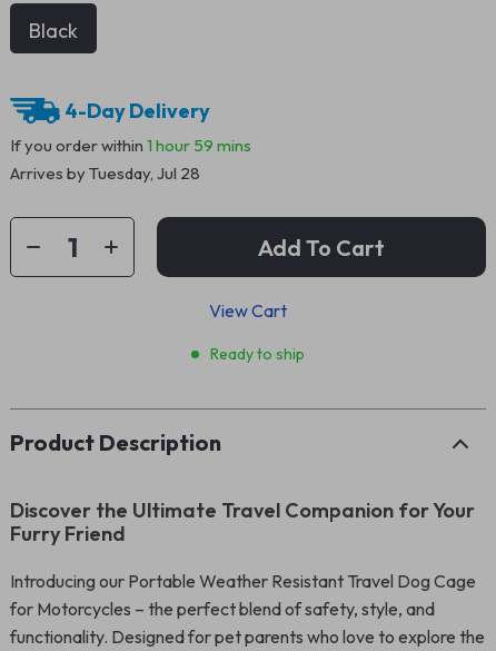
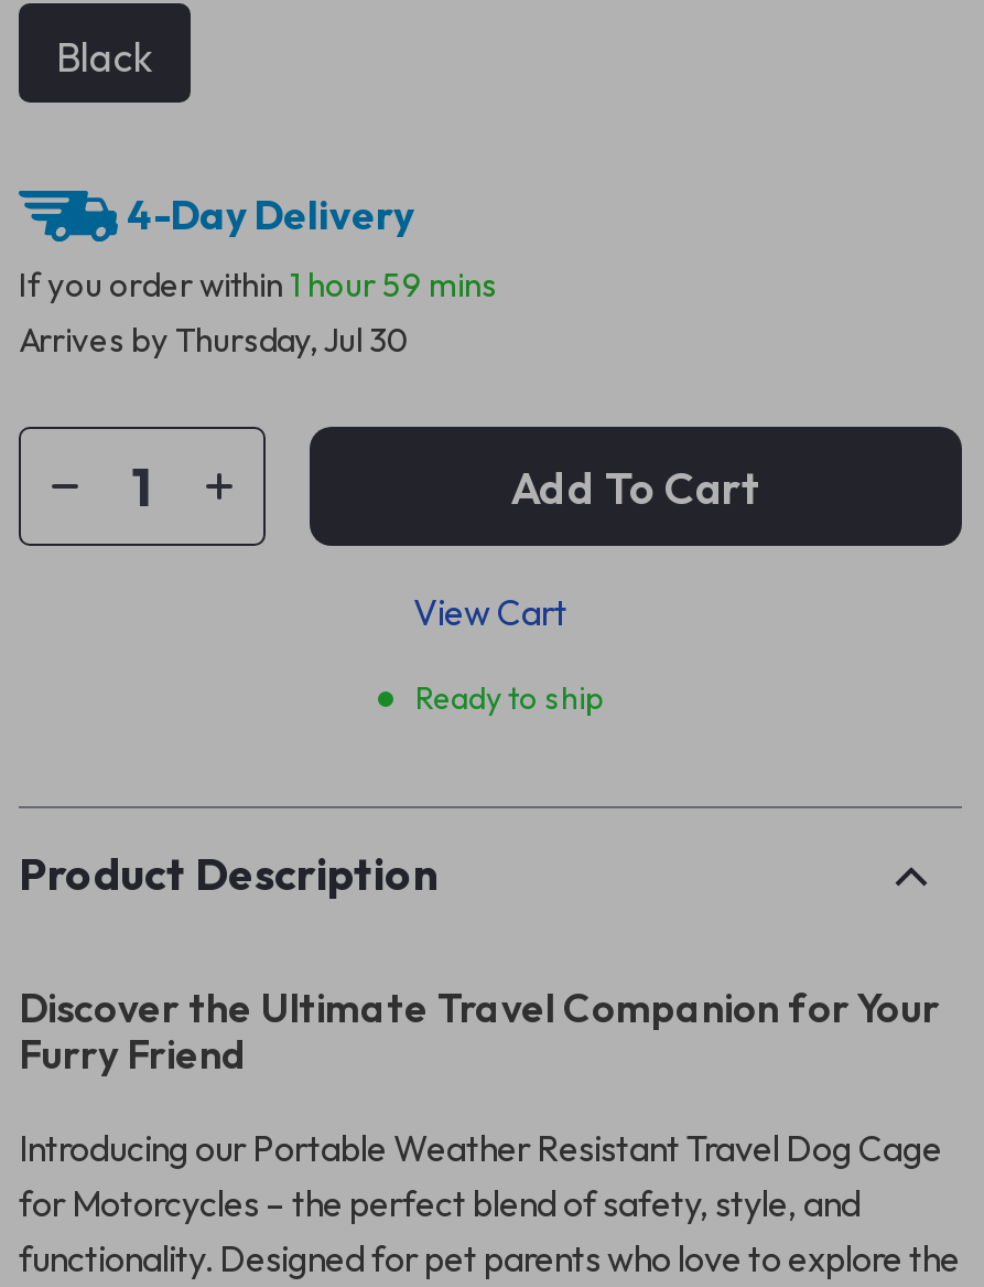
- Arrives by Tuesday, Jul 28
+ Arrives by Thursday, Jul 30
